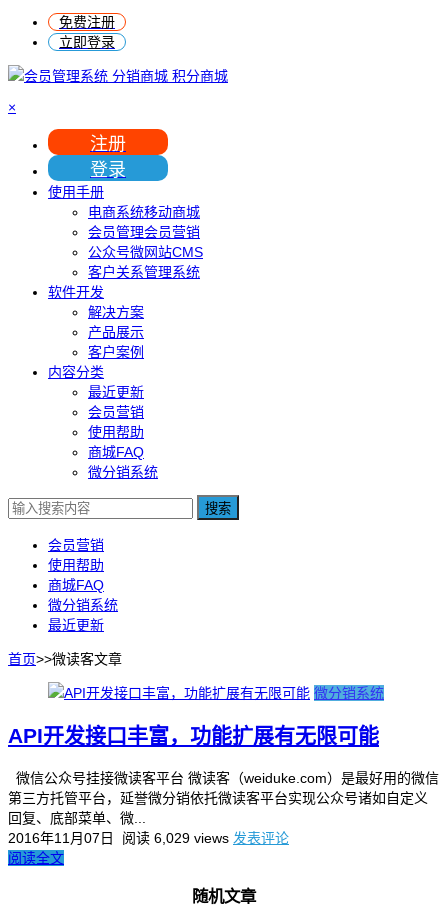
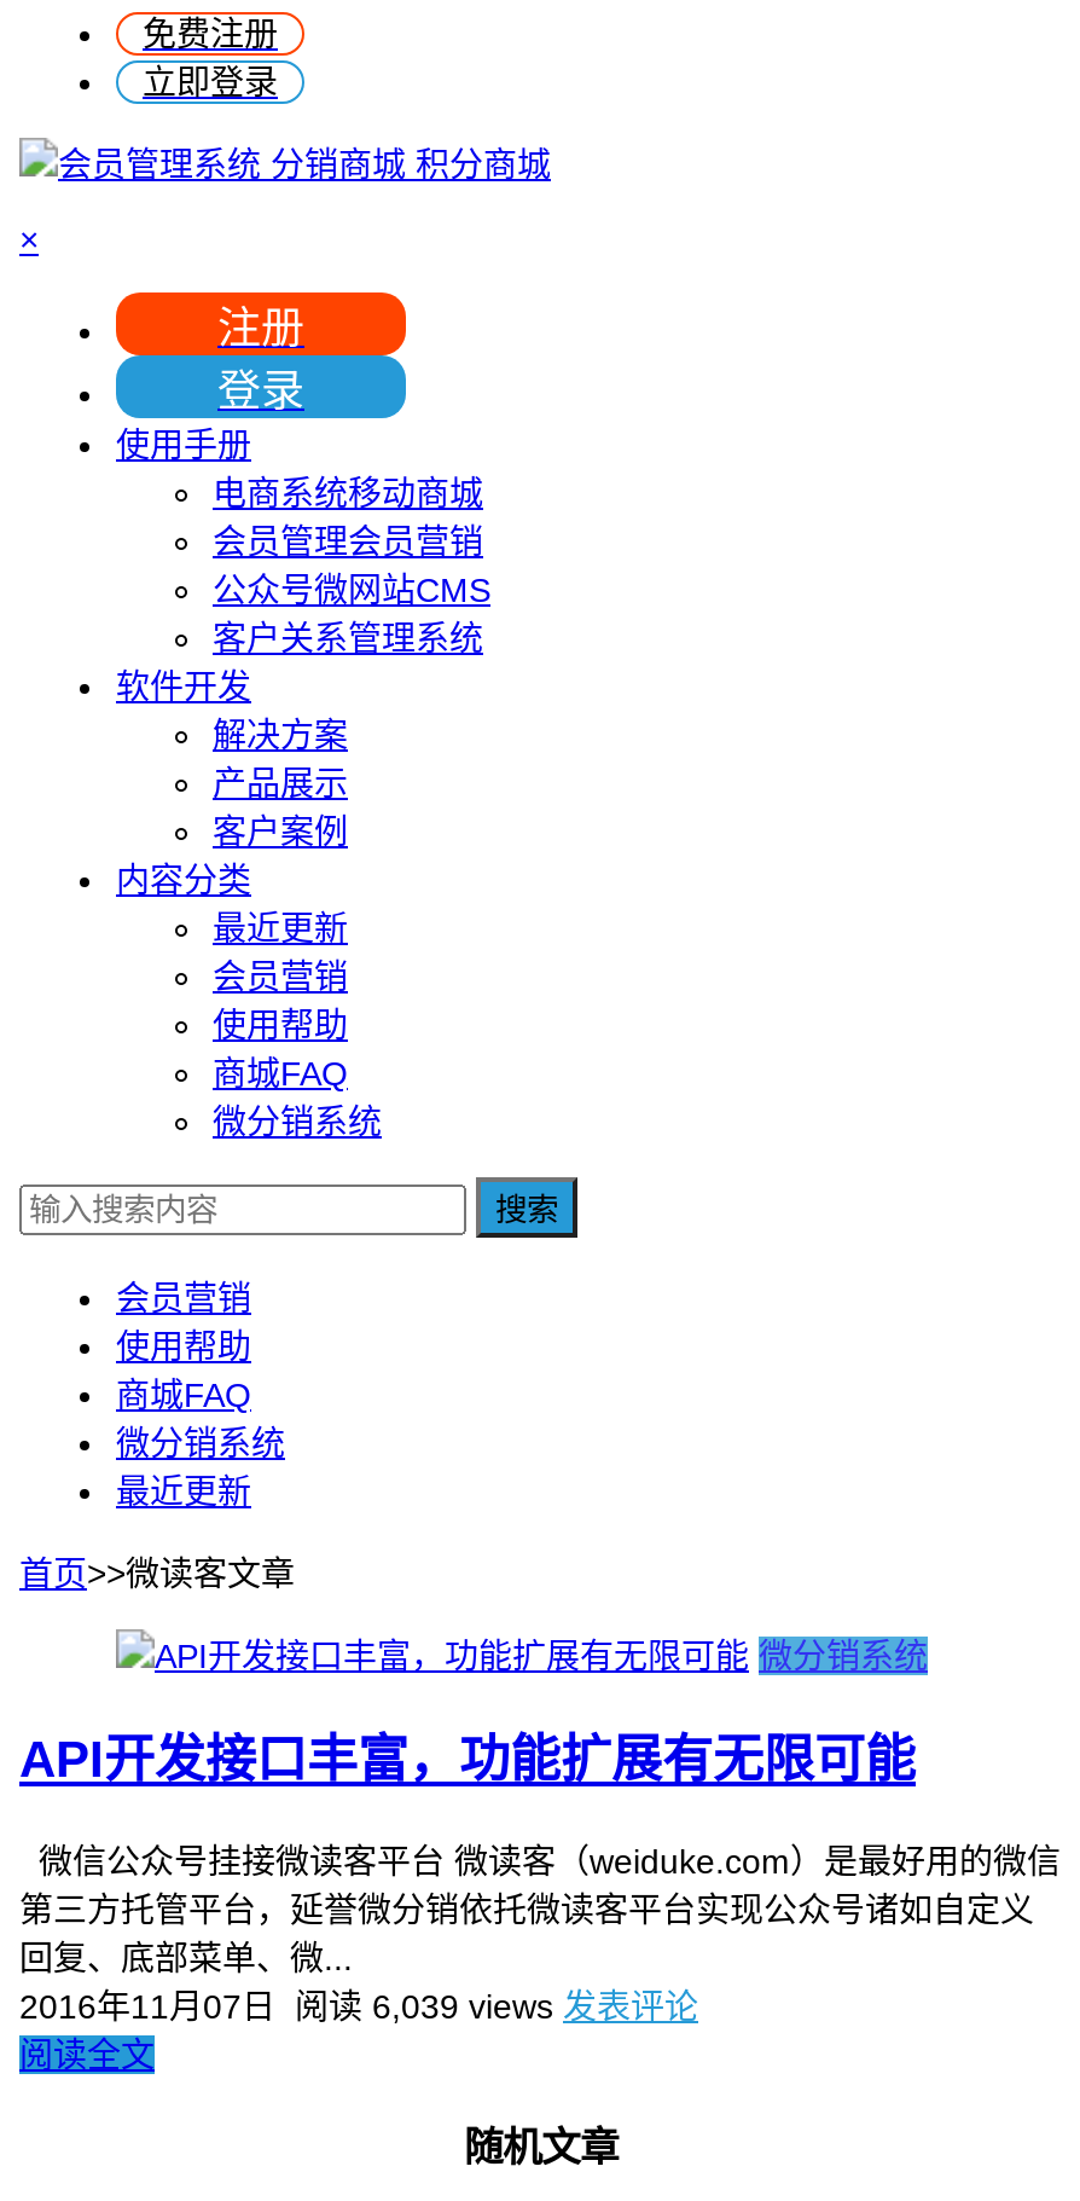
- 2016年11月07日 阅读 6,029 views 发表评论
+ 2016年11月07日 阅读 6,039 views 发表评论
